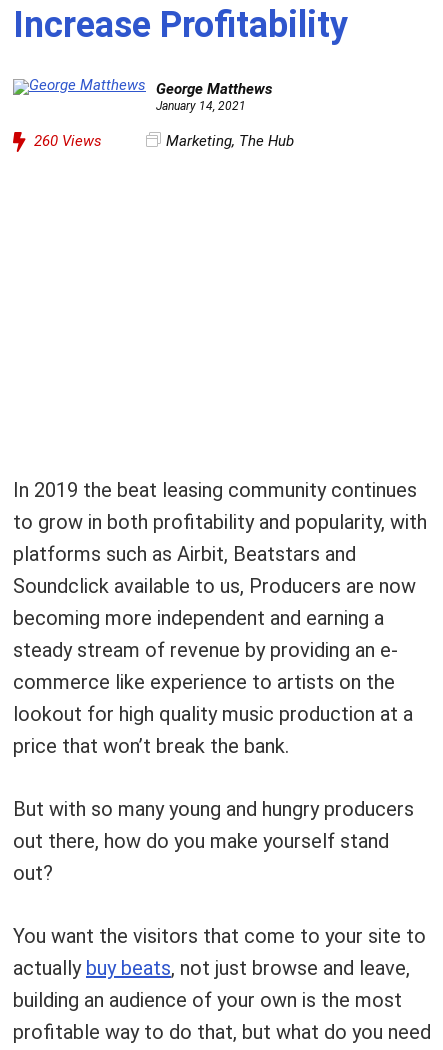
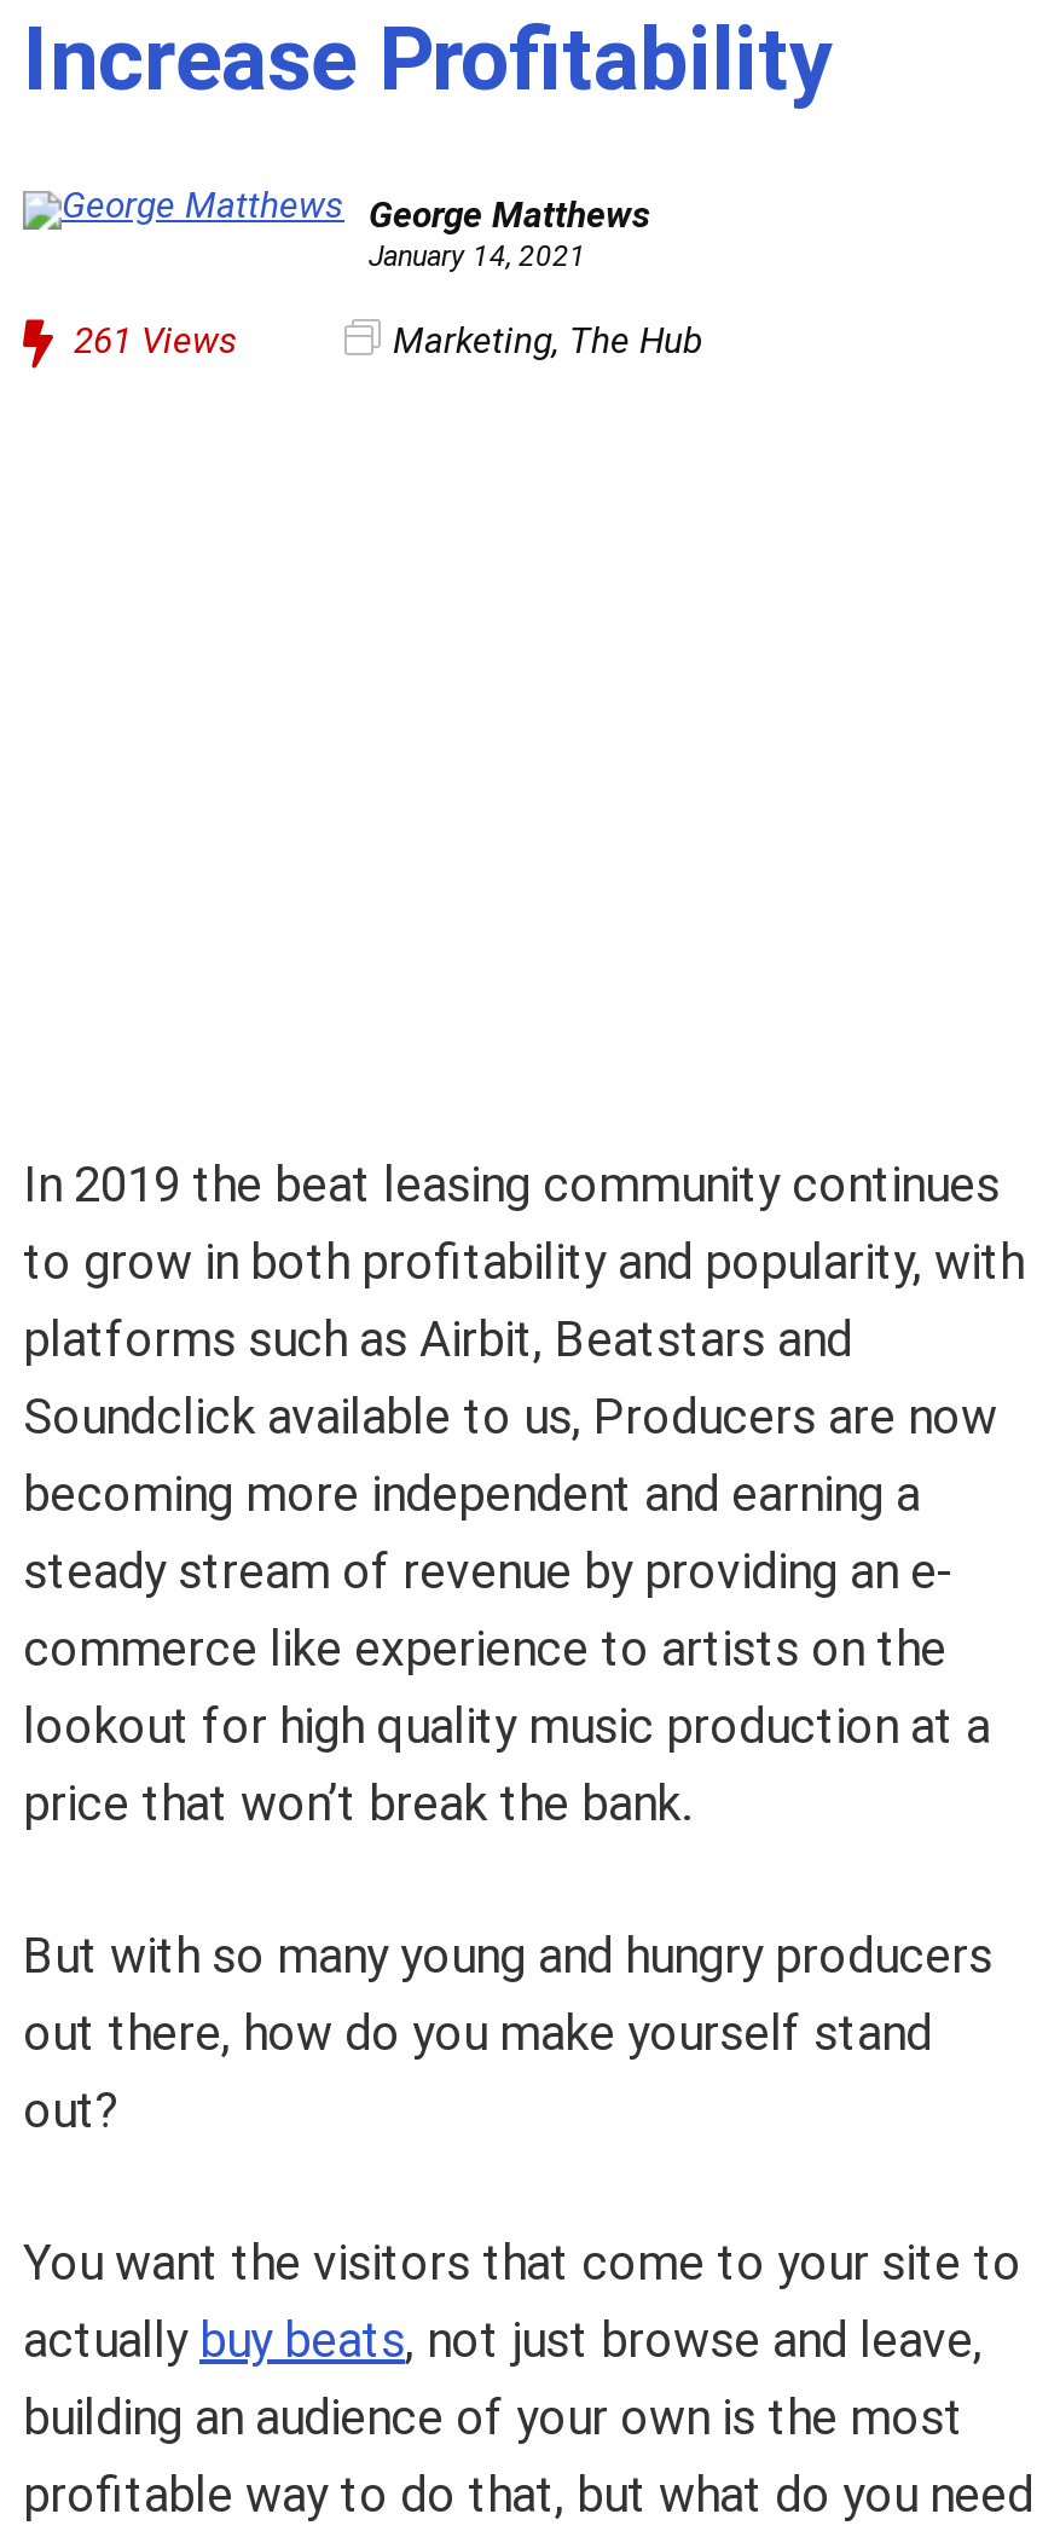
- 260 Views
+ 261 Views
